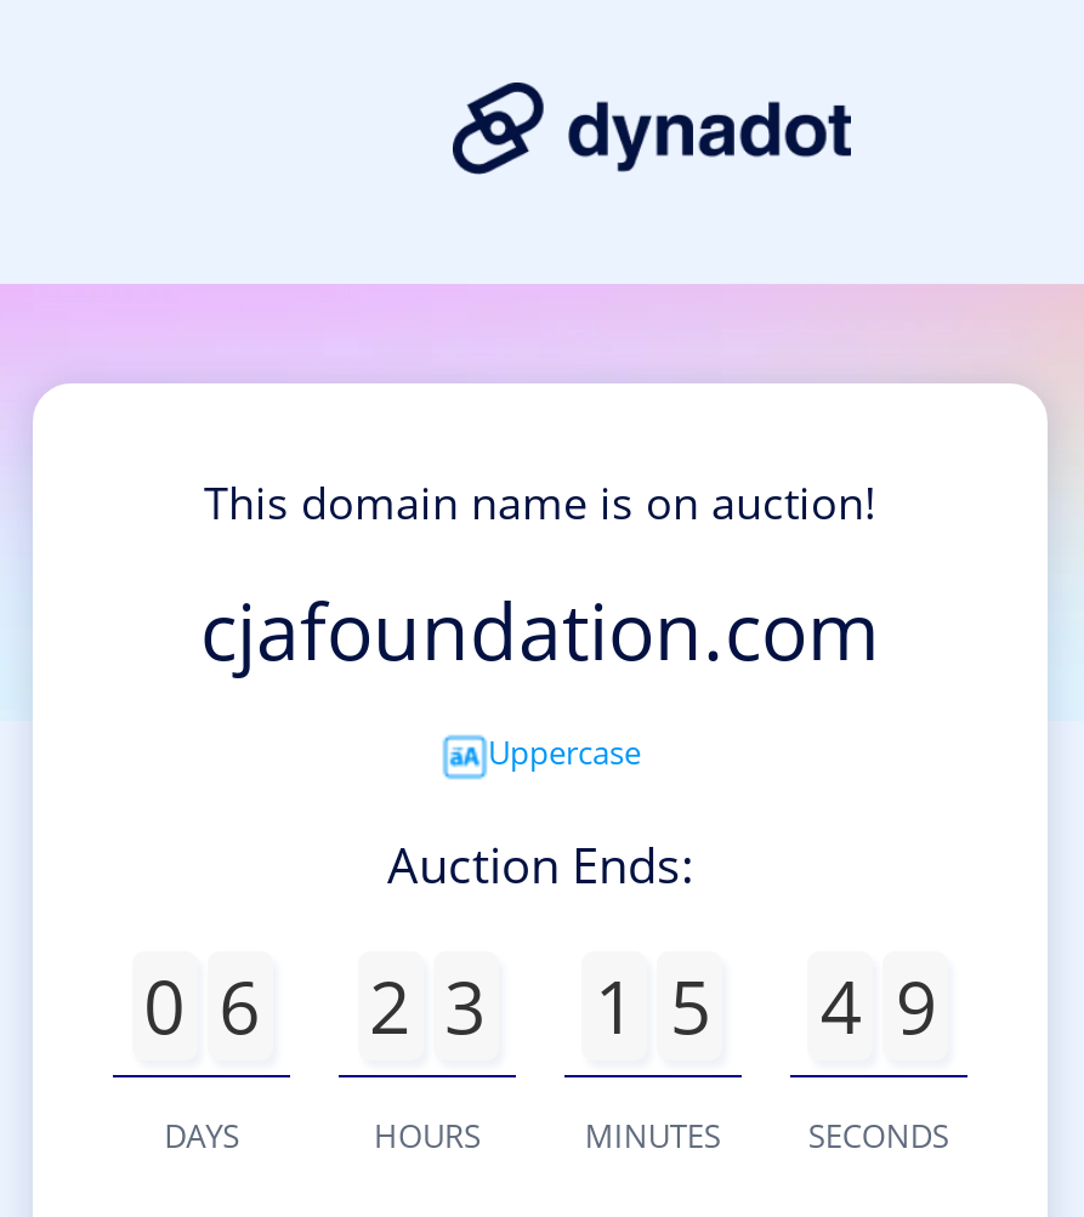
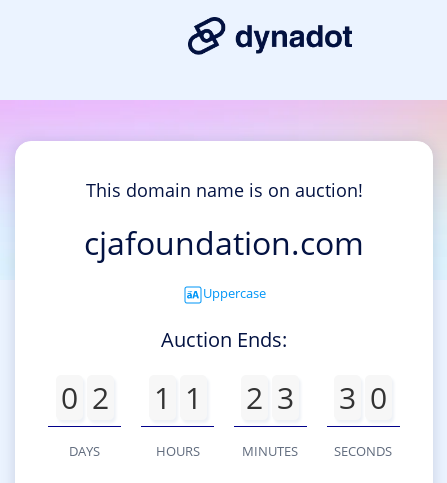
- 0 6
+ 0 2

- 2 3
+ 1 1

- 1 5
+ 2 3

- 4 9
+ 3 0
